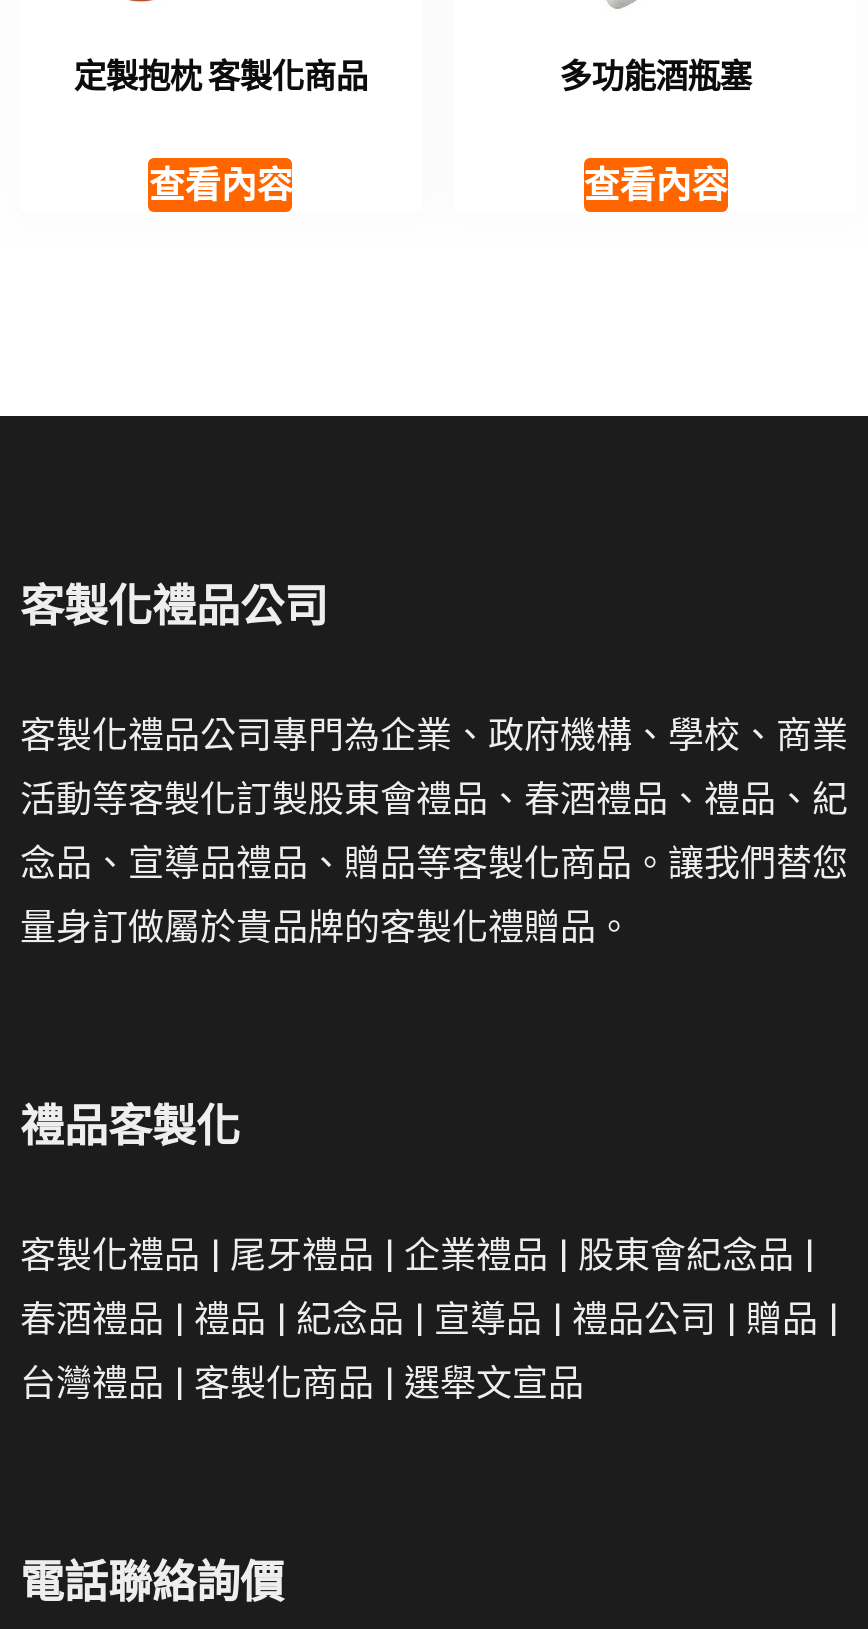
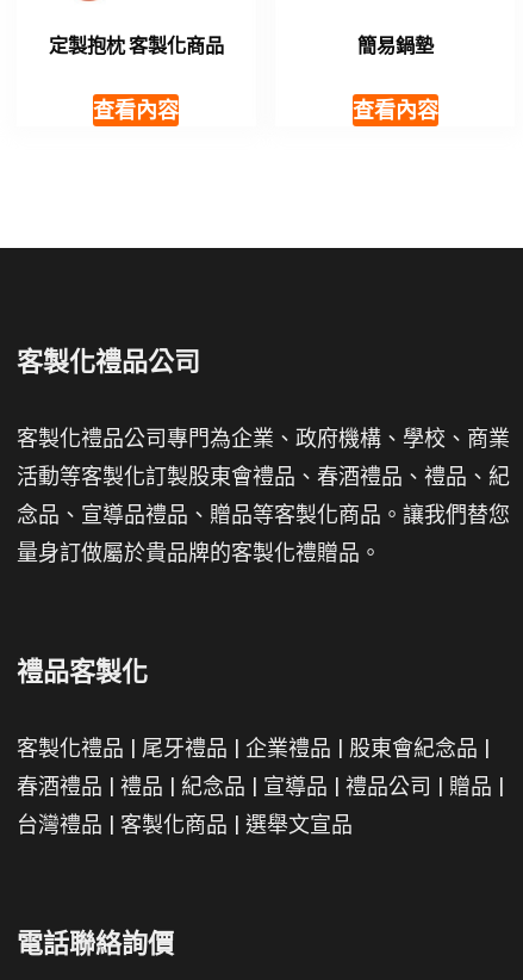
- 多功能酒瓶塞
+ 簡易鍋墊
